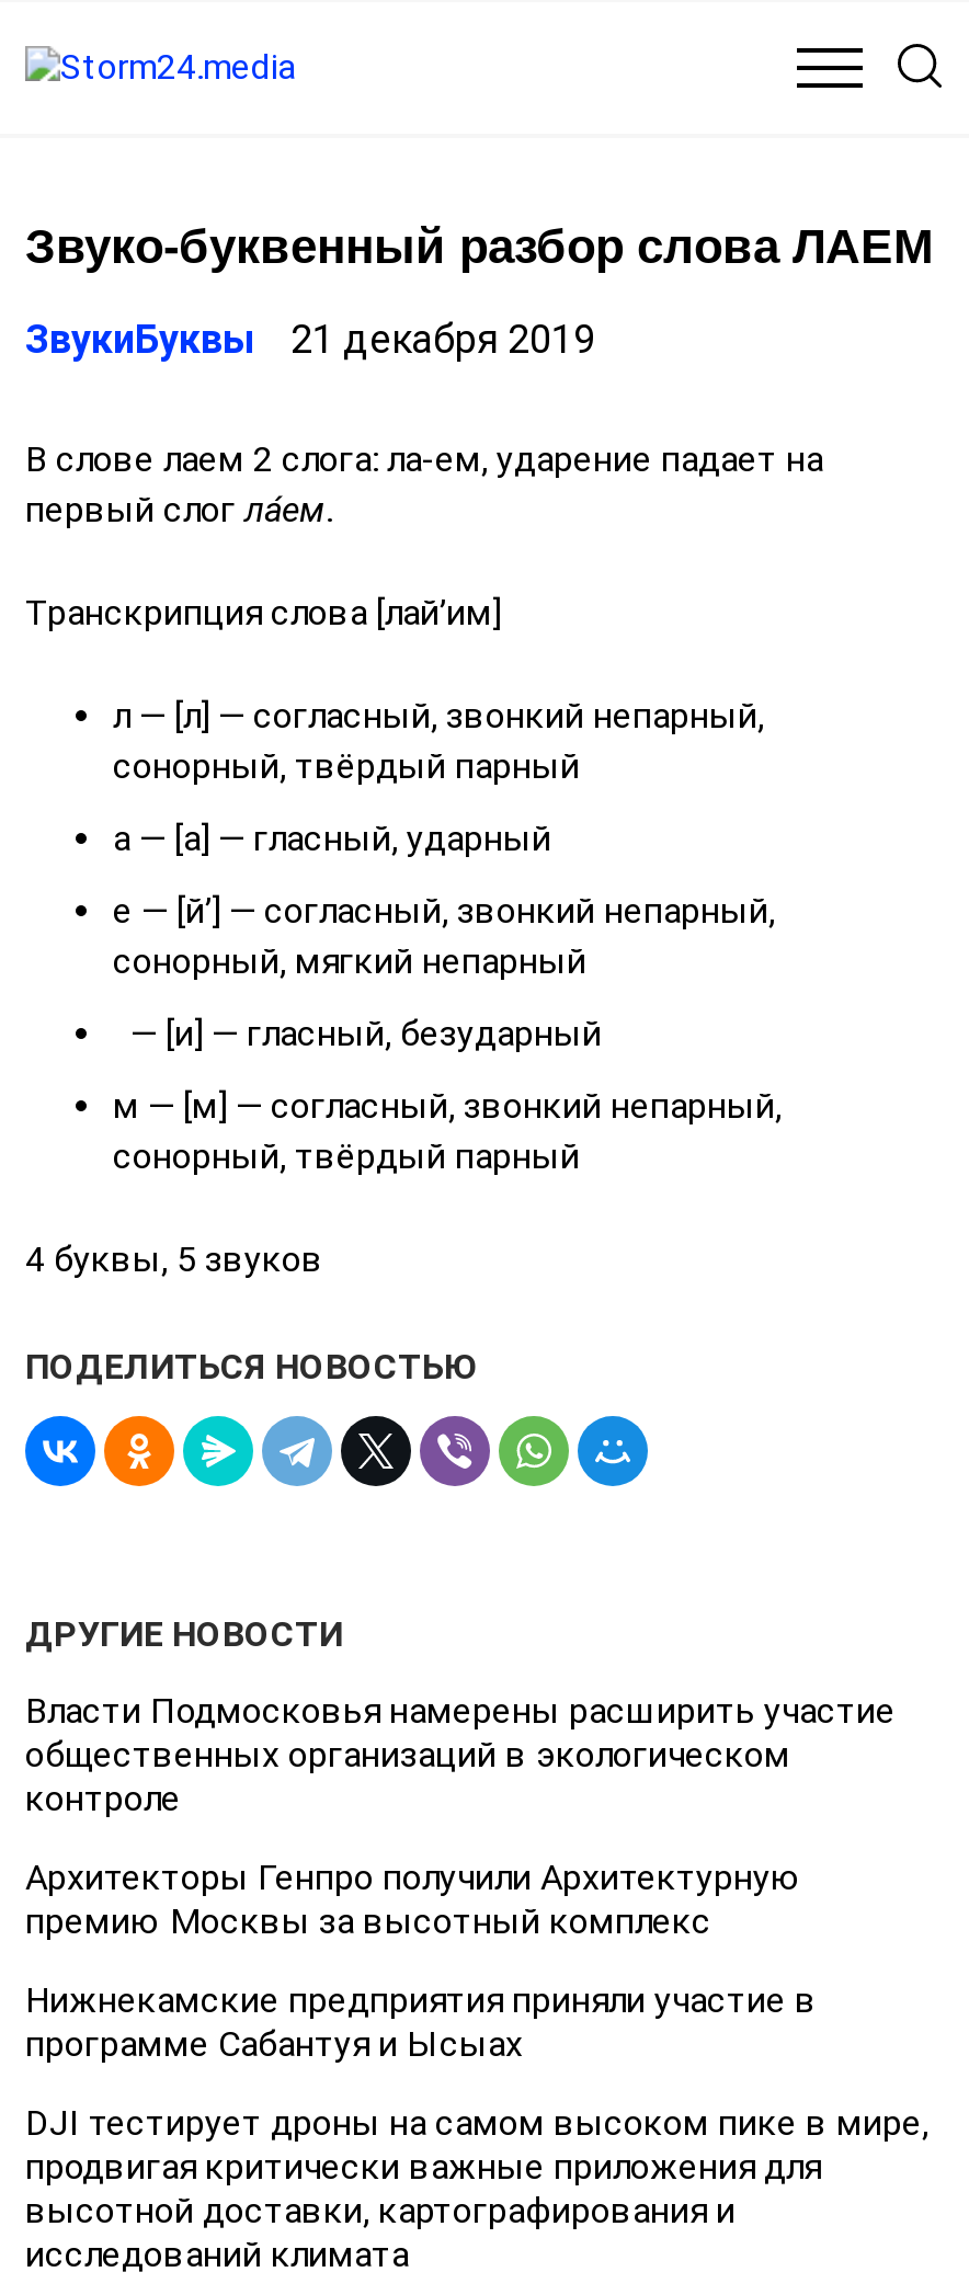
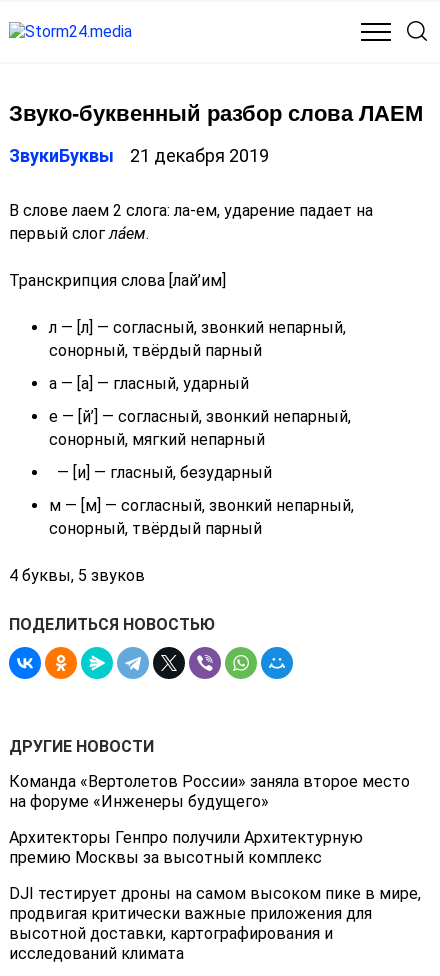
- Власти Подмосковья намерены расширить участие
- общественных организаций в экологическом
- контроле
+ Команда «Вертолетов России» заняла второе место
+ на форуме «Инженеры будущего»

- Нижнекамские предприятия приняли участие в
- программе Сабантуя и Ысыах
